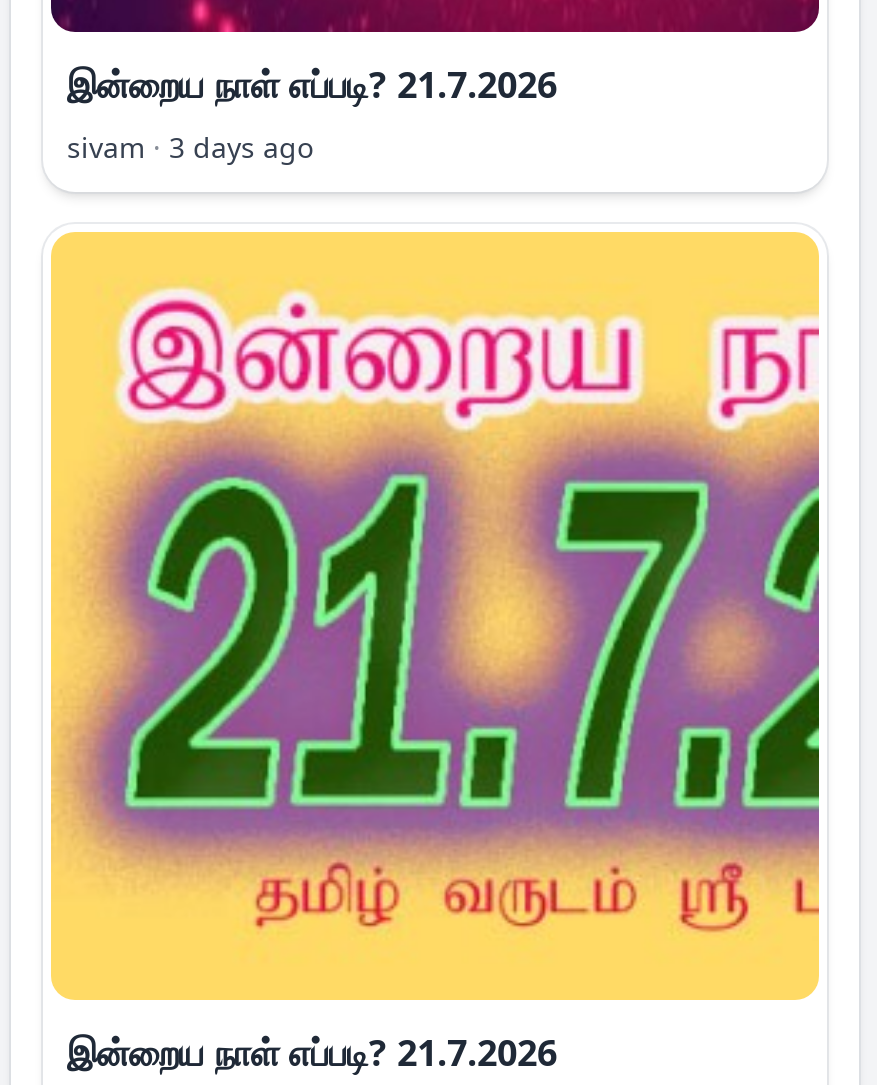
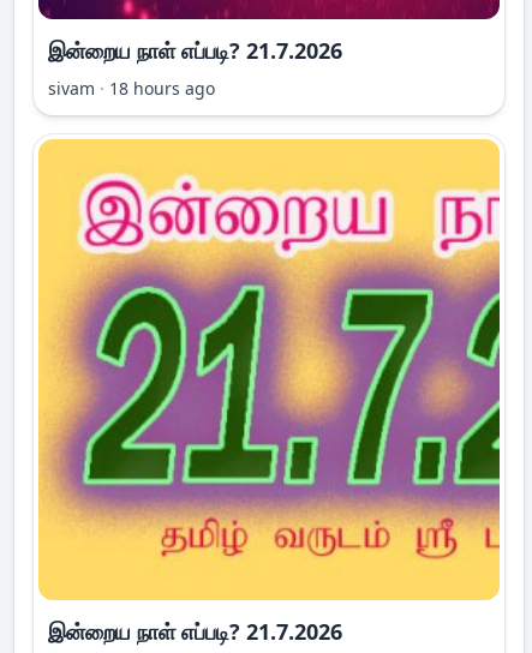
- sivam · 3 days ago
+ sivam · 18 hours ago
